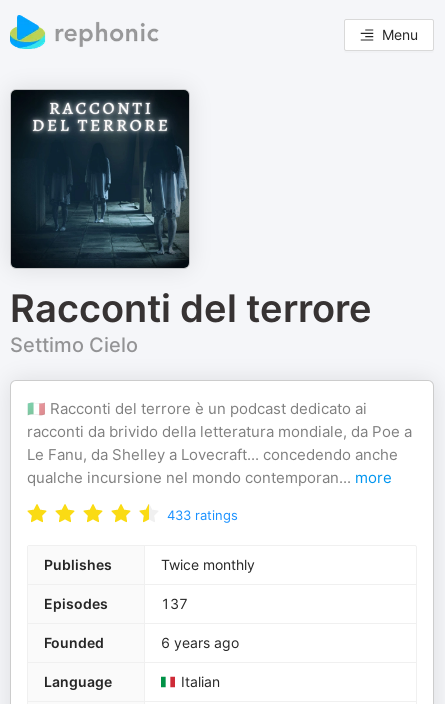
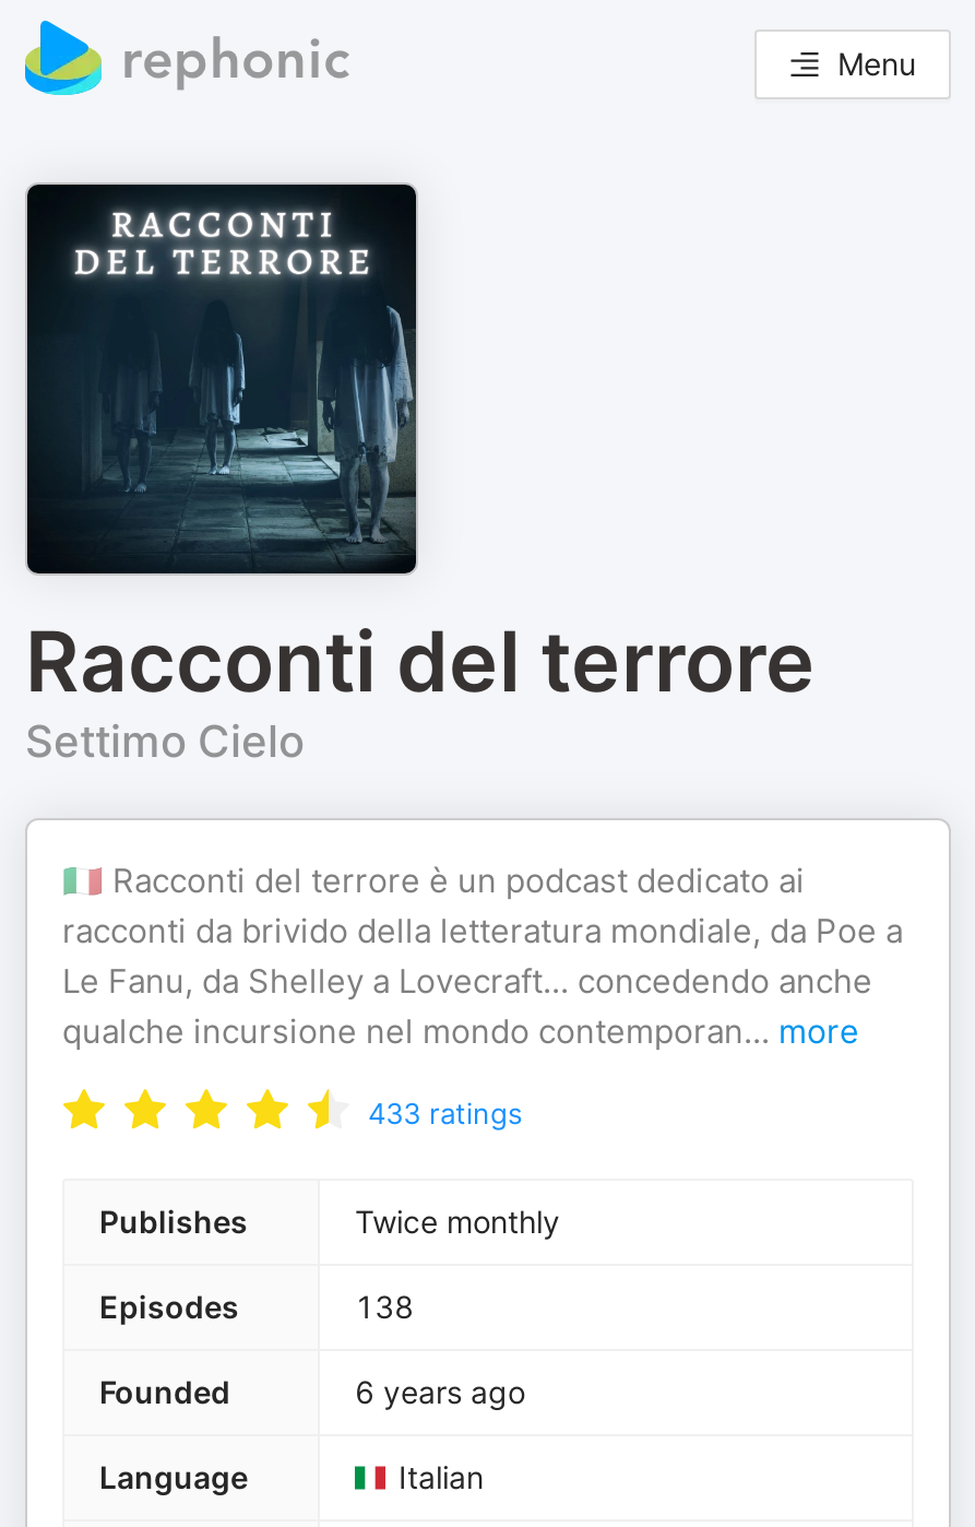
- 137
+ 138
